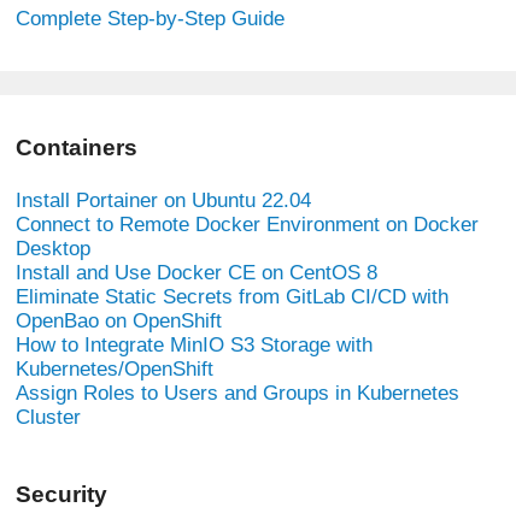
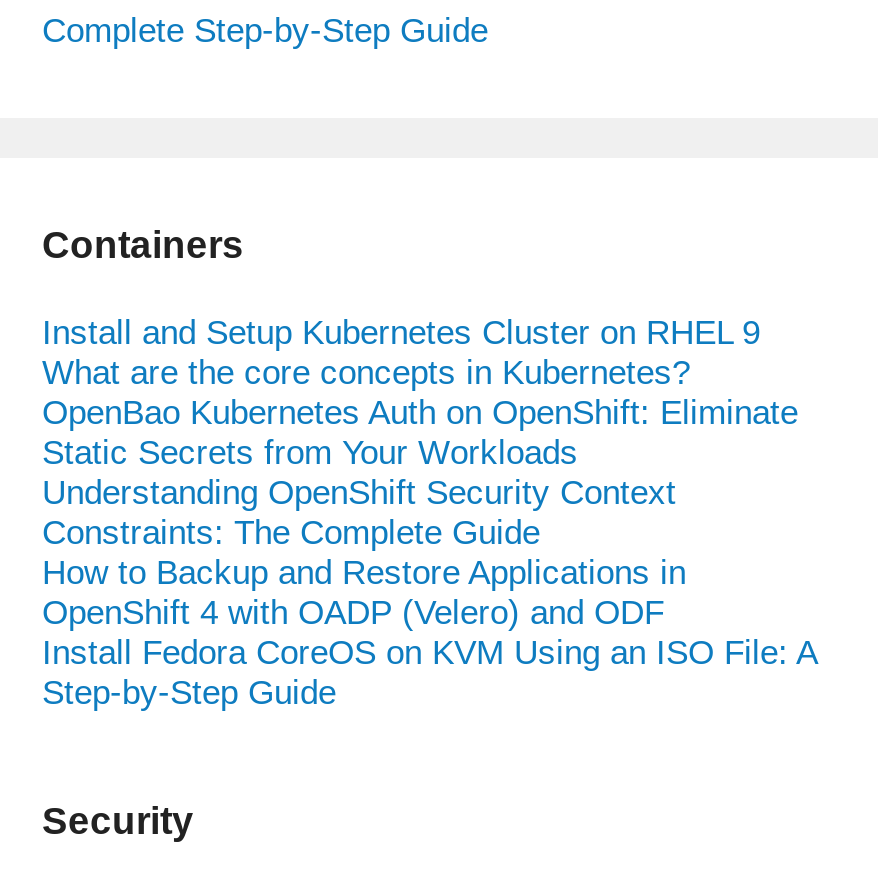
- Install Portainer on Ubuntu 22.04
- Connect to Remote Docker Environment on Docker
- Desktop
- Install and Use Docker CE on CentOS 8
- Eliminate Static Secrets from GitLab CI/CD with
- OpenBao on OpenShift
- How to Integrate MinIO S3 Storage with
- Kubernetes/OpenShift
- Assign Roles to Users and Groups in Kubernetes
- Cluster
+ Install and Setup Kubernetes Cluster on RHEL 9
+ What are the core concepts in Kubernetes?
+ OpenBao Kubernetes Auth on OpenShift: Eliminate
+ Static Secrets from Your Workloads
+ Understanding OpenShift Security Context
+ Constraints: The Complete Guide
+ How to Backup and Restore Applications in
+ OpenShift 4 with OADP (Velero) and ODF
+ Install Fedora CoreOS on KVM Using an ISO File: A
+ Step-by-Step Guide
